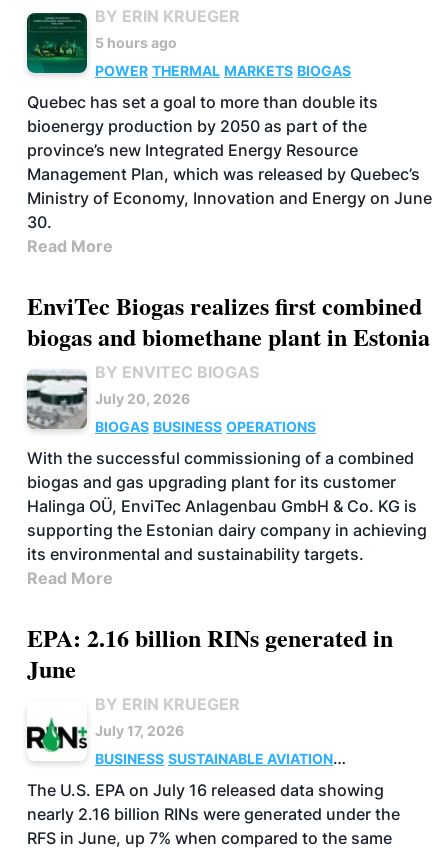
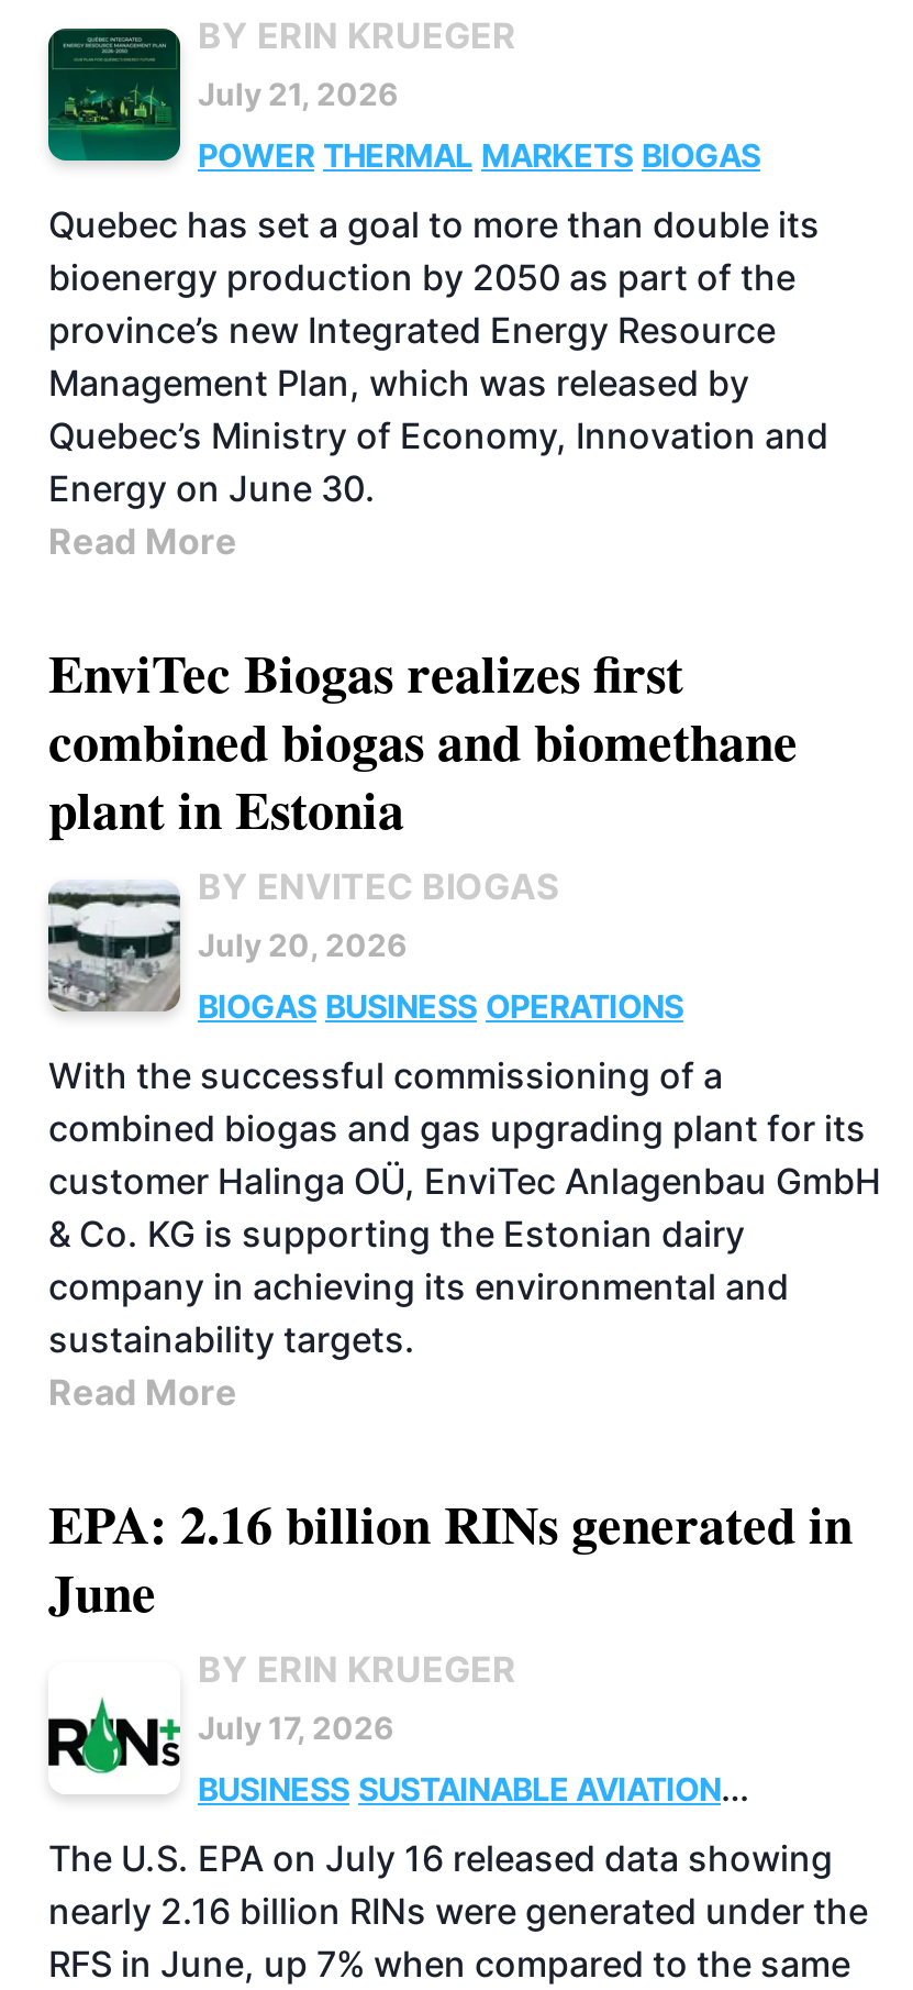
- 5 hours ago
+ July 21, 2026
